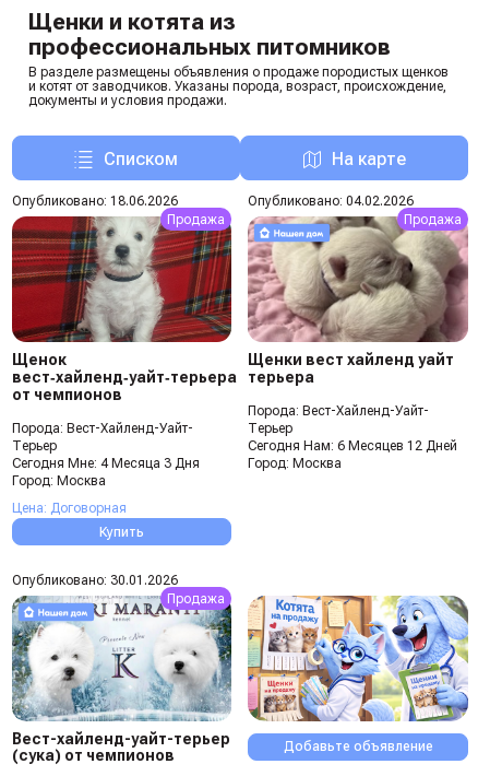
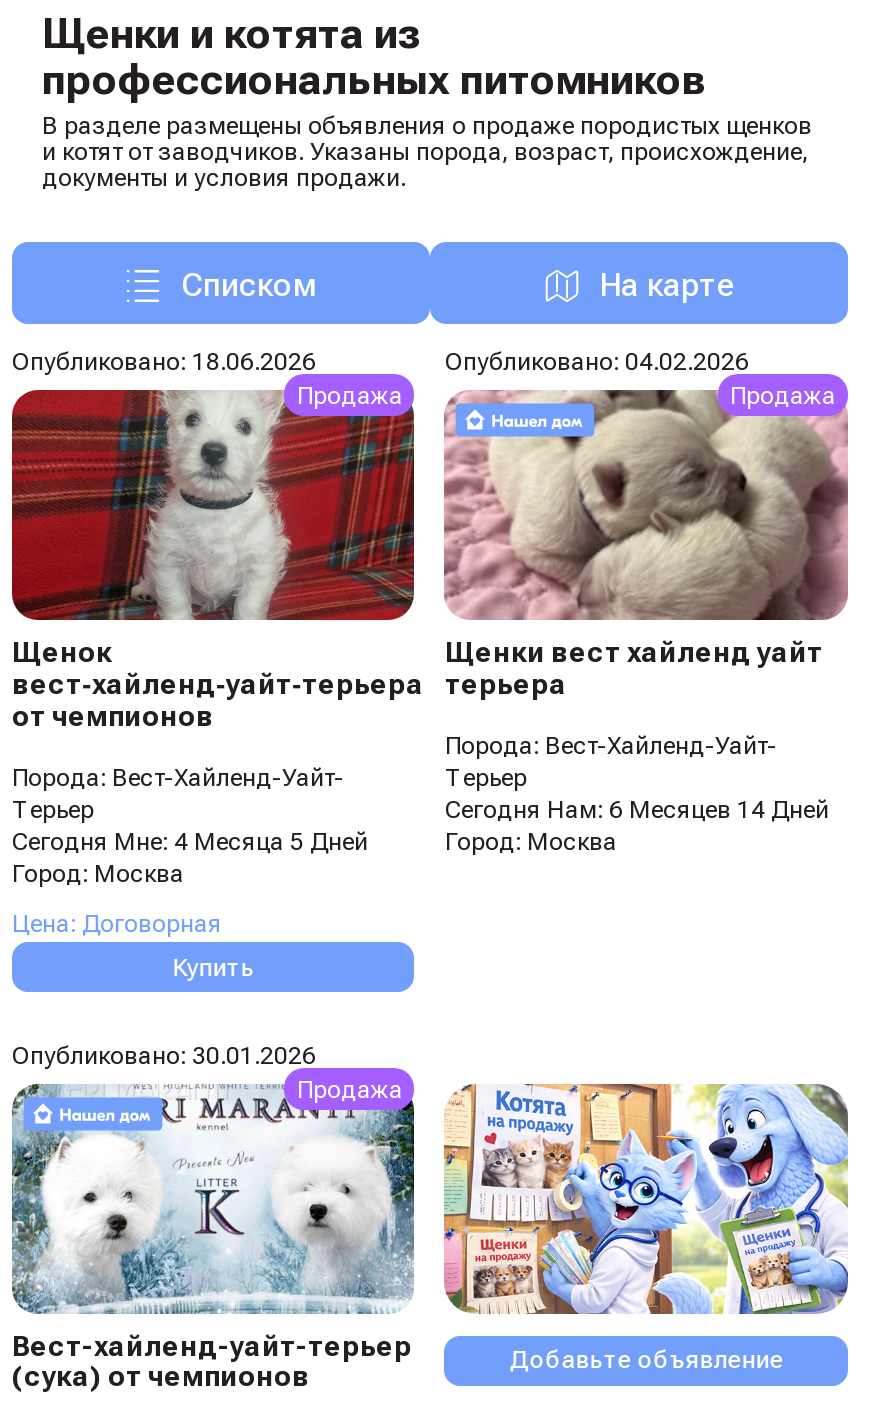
- Сегодня Нам: 6 Месяцев 12 Дней
+ Сегодня Нам: 6 Месяцев 14 Дней

- Сегодня Мне: 4 Месяца 3 Дня
+ Сегодня Мне: 4 Месяца 5 Дней
